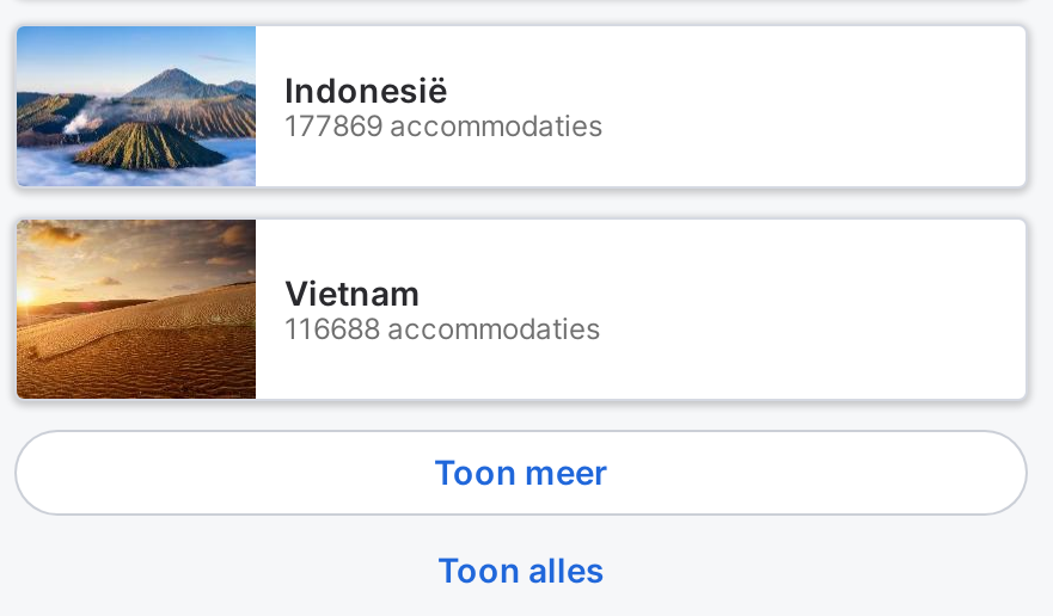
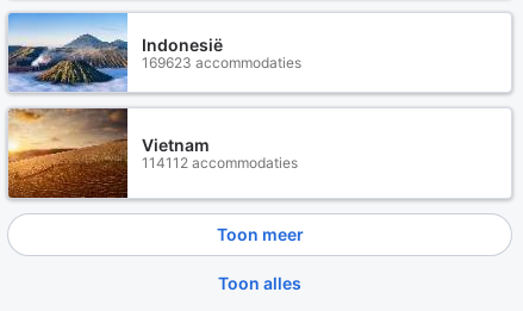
- 177869 accommodaties
+ 169623 accommodaties

- 116688 accommodaties
+ 114112 accommodaties
